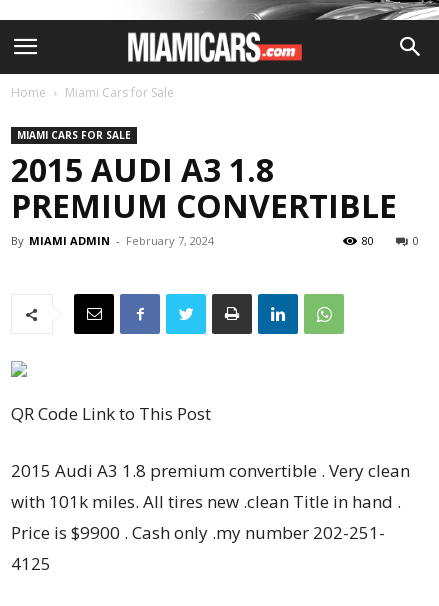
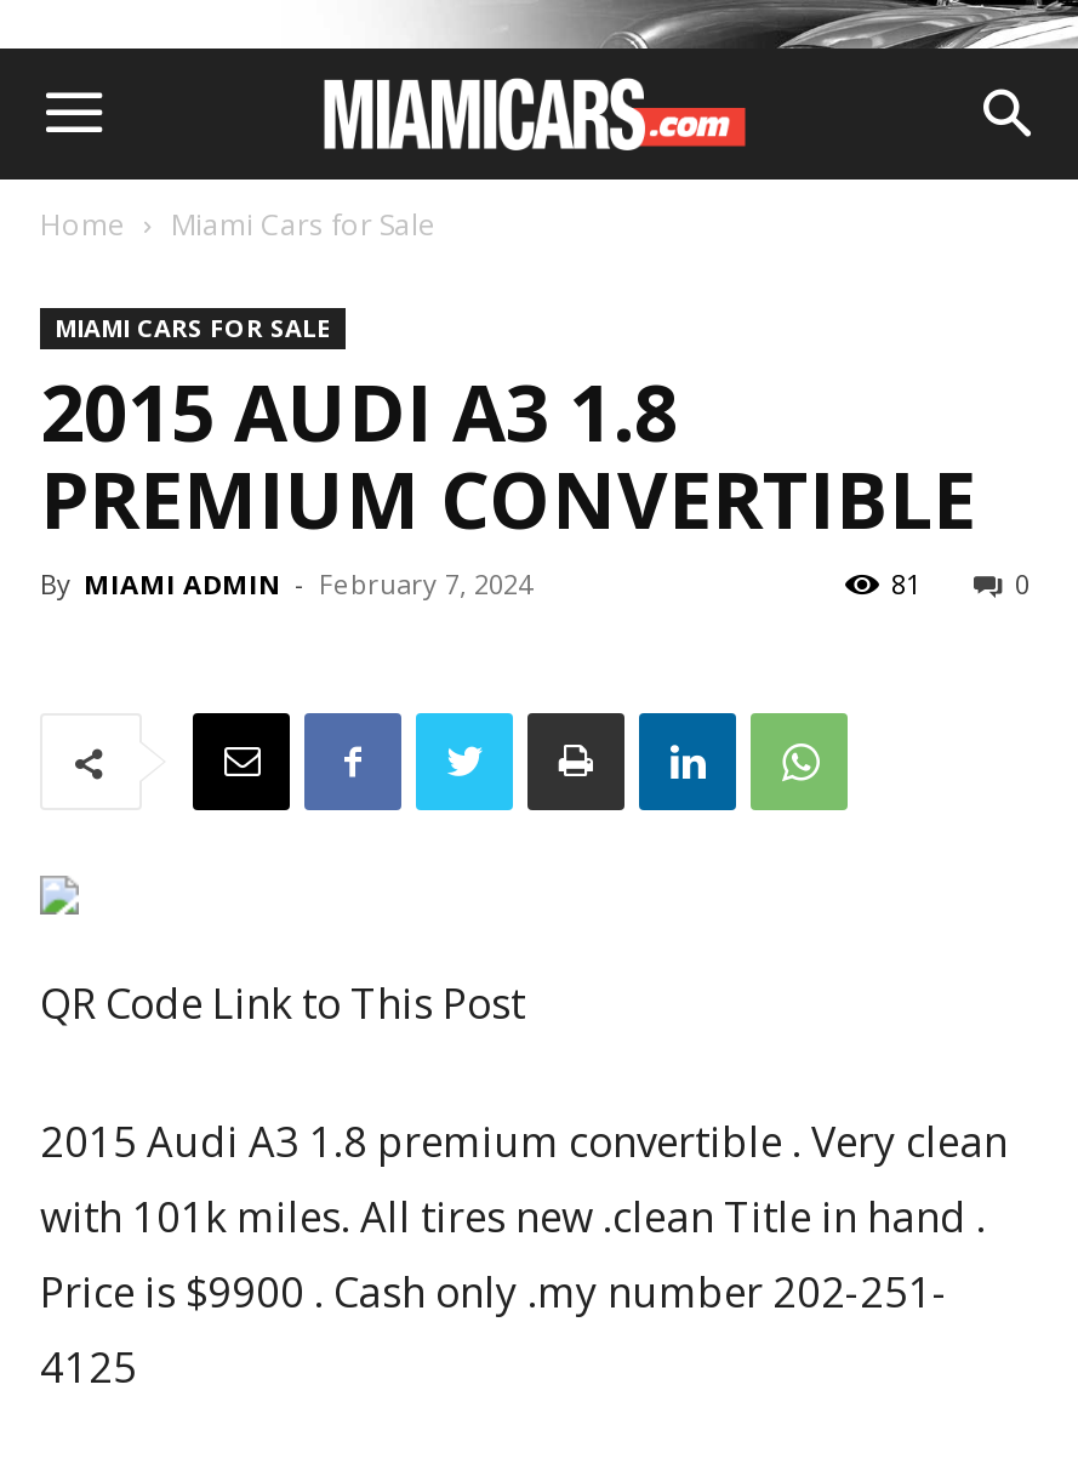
- 80
+ 81
